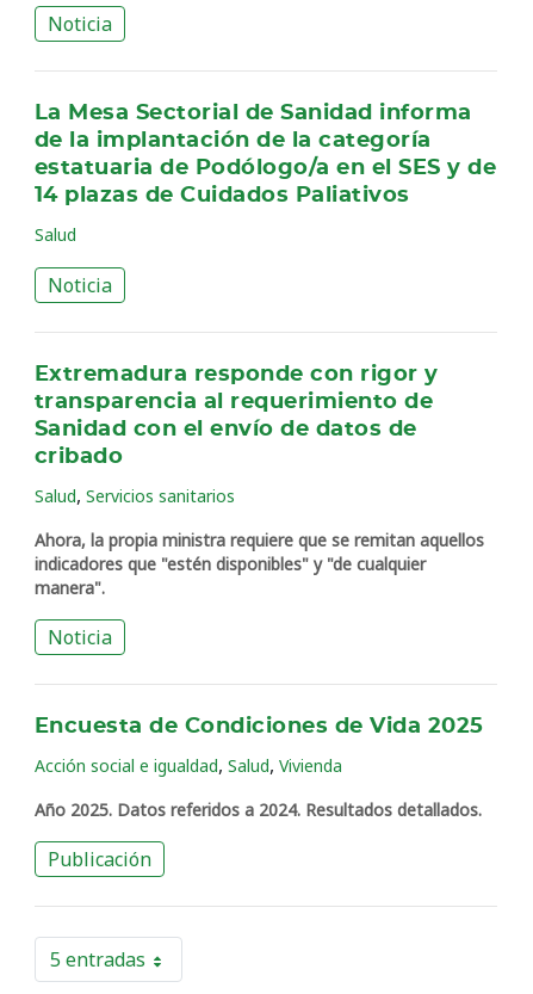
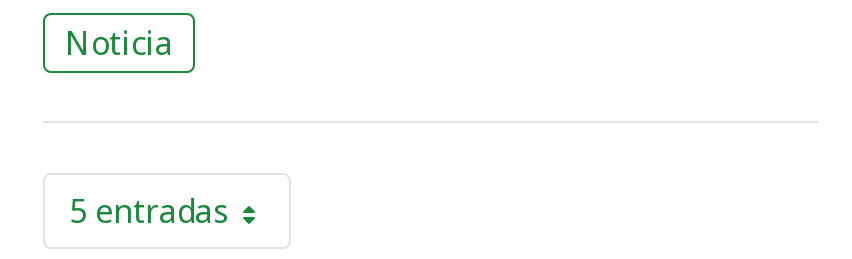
- La Mesa Sectorial de Sanidad informa
- de la implantación de la categoría
- estatuaria de Podólogo/a en el SES y de
- 14 plazas de Cuidados Paliativos
- Salud
- Noticia
- Extremadura responde con rigor y
- transparencia al requerimiento de
- Sanidad con el envío de datos de
- cribado
- Salud, Servicios sanitarios
- Ahora, la propia ministra requiere que se remitan aquellos
- indicadores que "estén disponibles" y "de cualquier
- manera".
- Noticia
- Encuesta de Condiciones de Vida 2025
- Acción social e igualdad, Salud, Vivienda
- Año 2025. Datos referidos a 2024. Resultados detallados.
- Publicación
